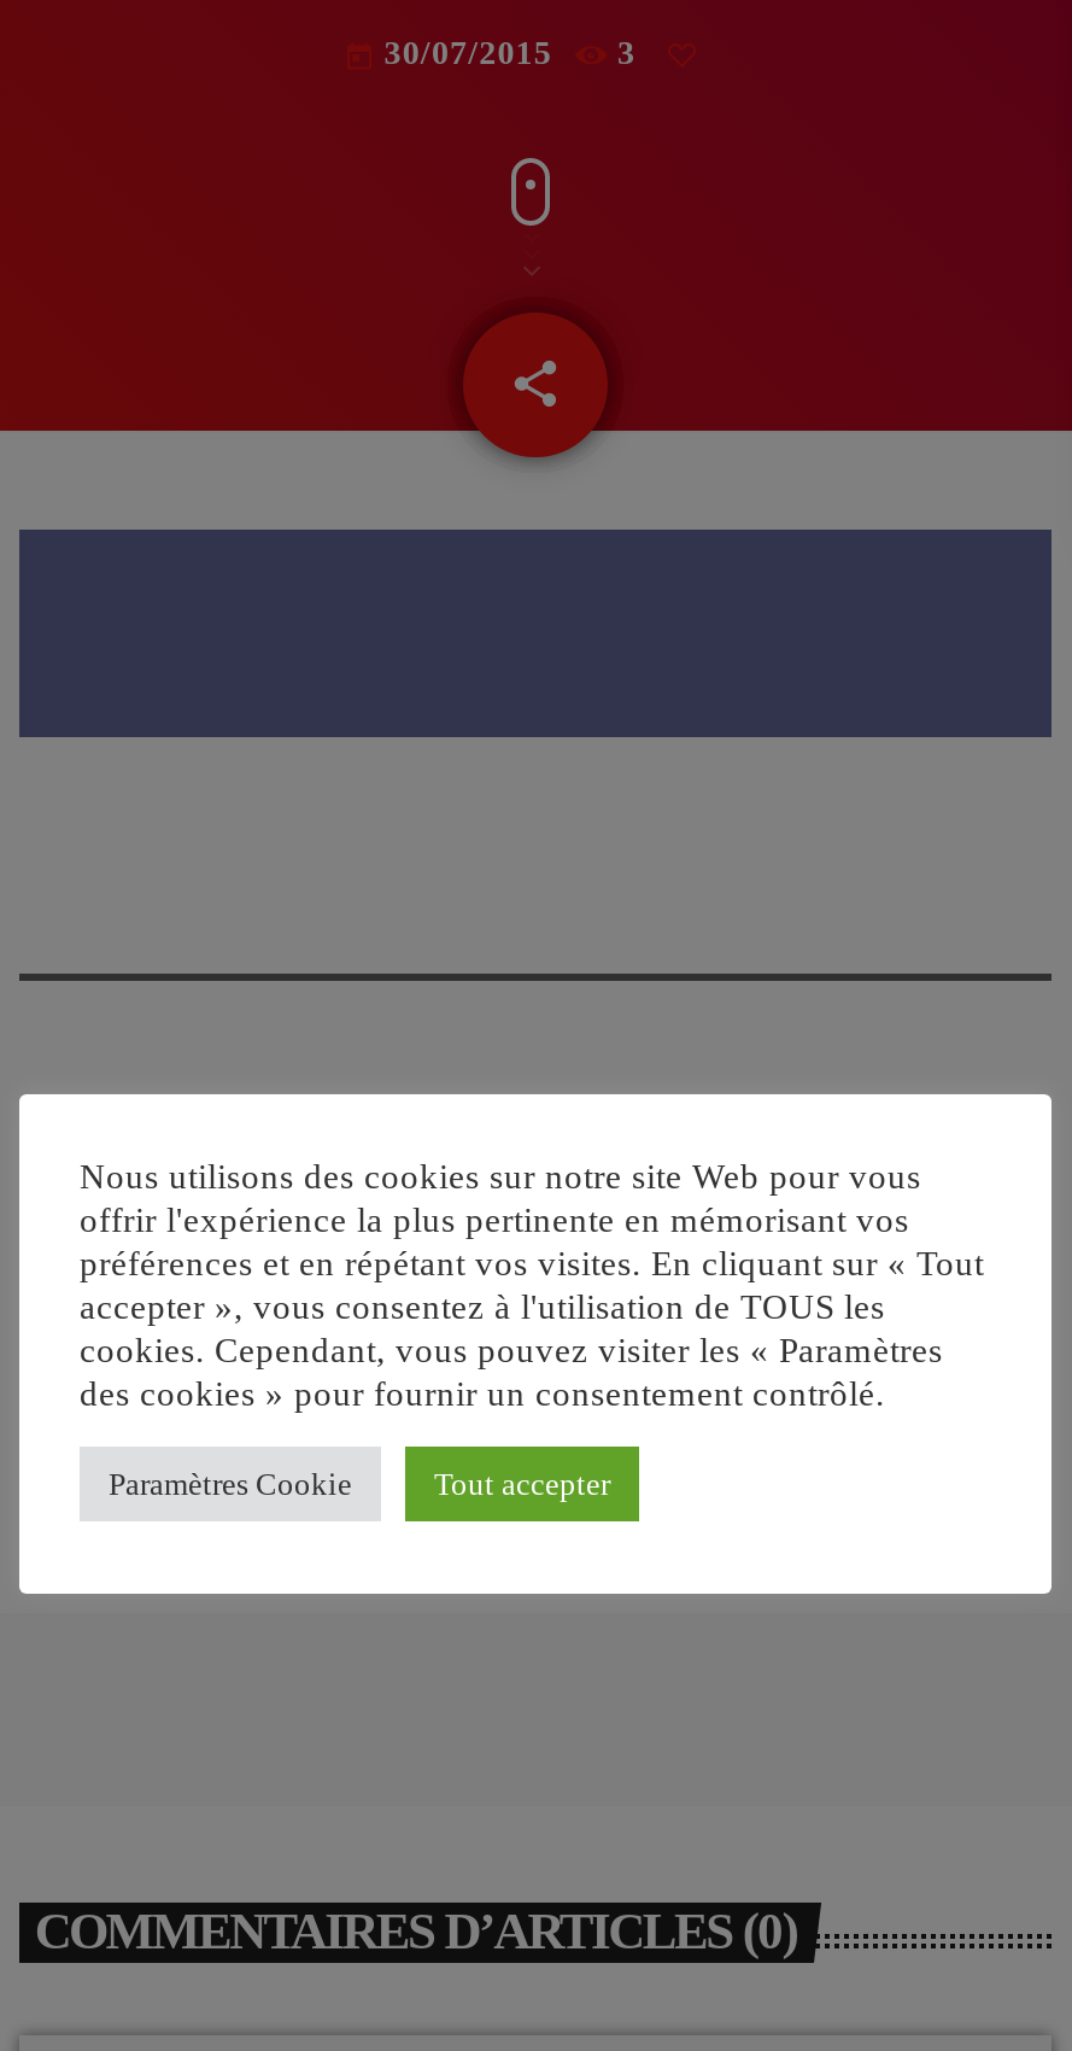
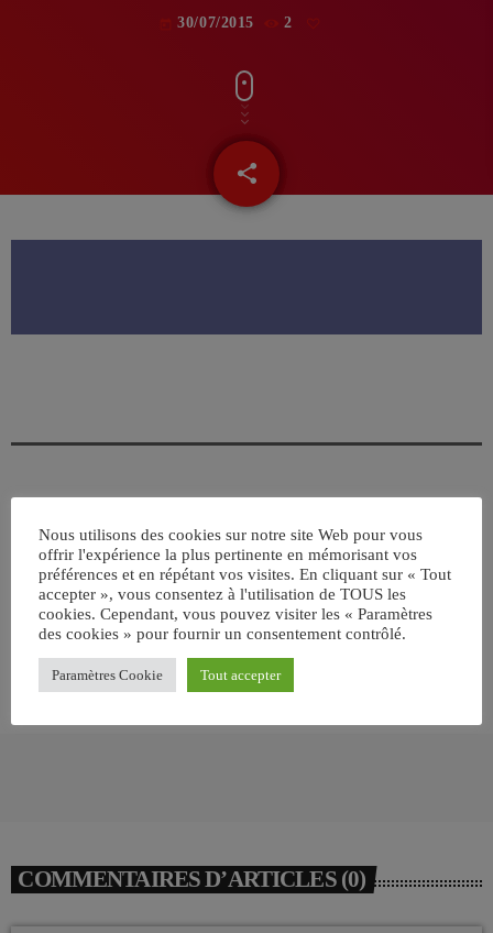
- 3
+ 2
